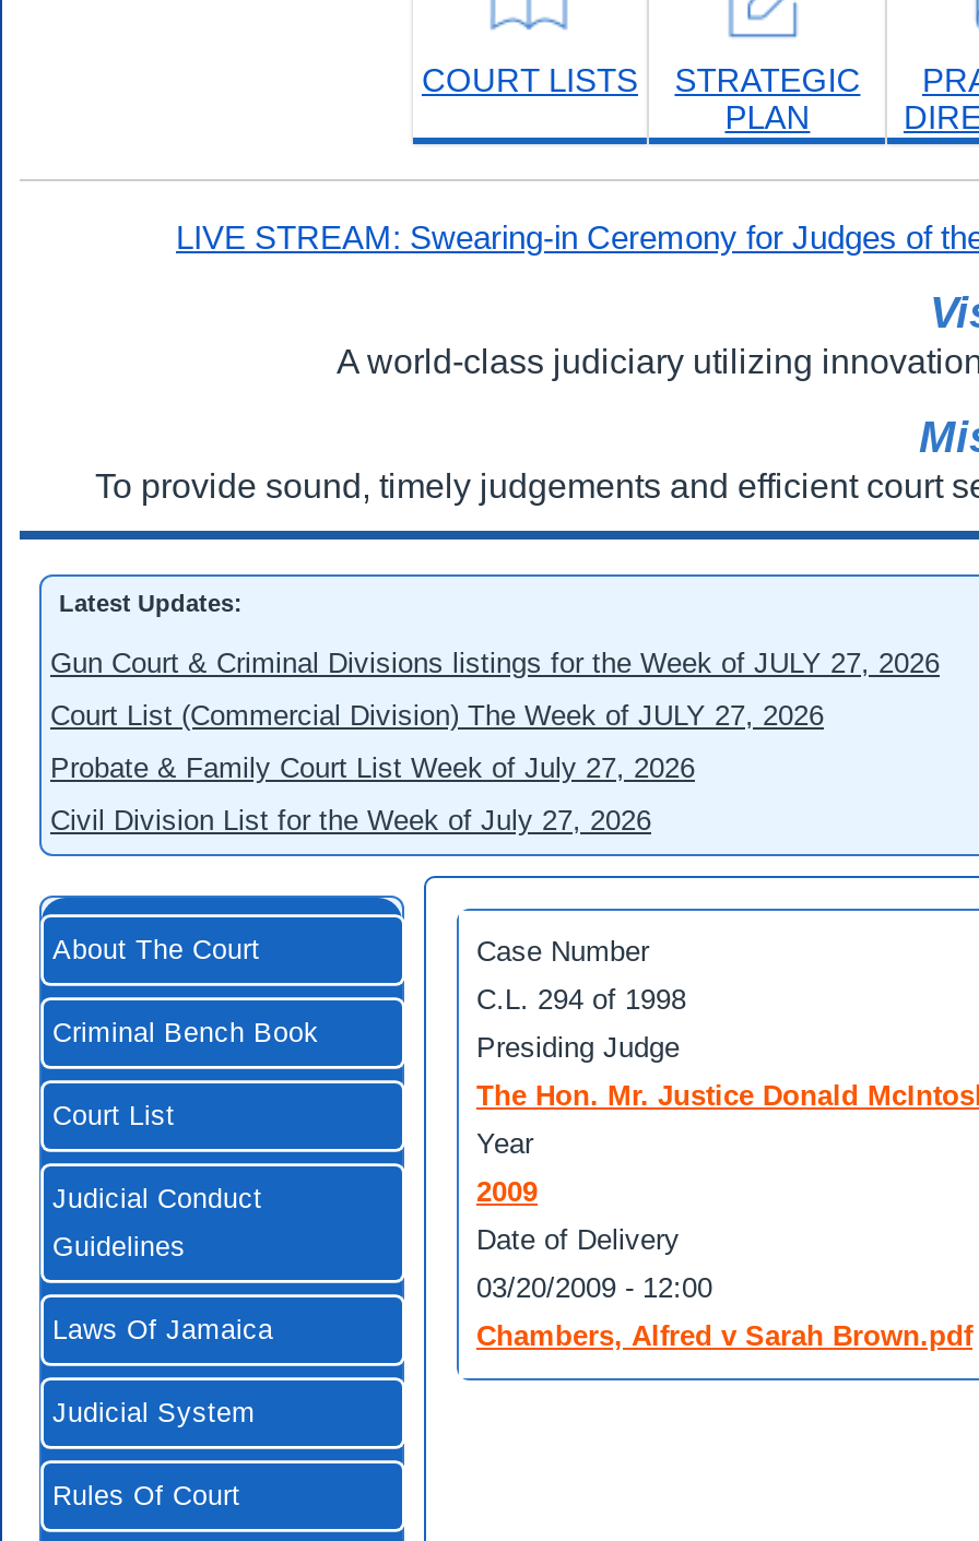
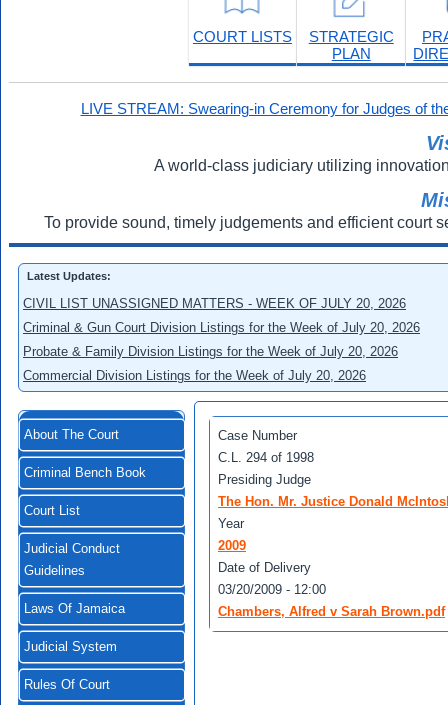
- Gun Court & Criminal Divisions listings for the Week of JULY 27, 2026
+ CIVIL LIST UNASSIGNED MATTERS - WEEK OF JULY 20, 2026

- Court List (Commercial Division) The Week of JULY 27, 2026
+ Criminal & Gun Court Division Listings for the Week of July 20, 2026

- Probate & Family Court List Week of July 27, 2026
+ Probate & Family Division Listings for the Week of July 20, 2026

- Civil Division List for the Week of July 27, 2026
+ Commercial Division Listings for the Week of July 20, 2026
